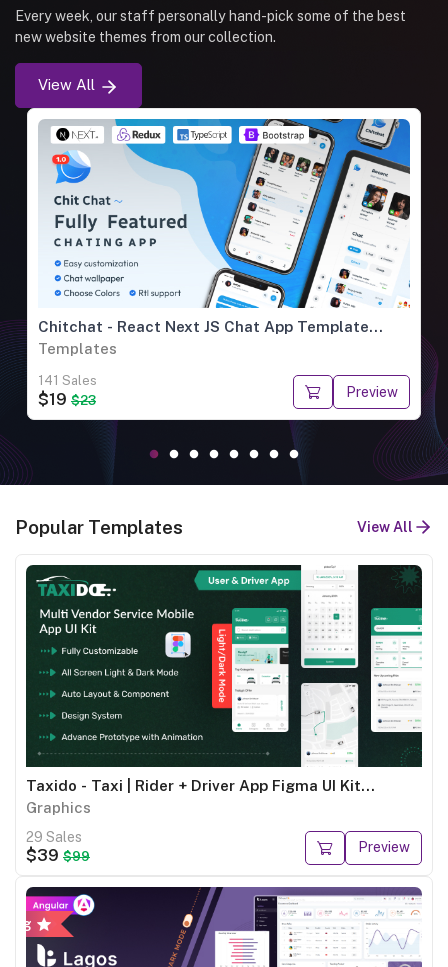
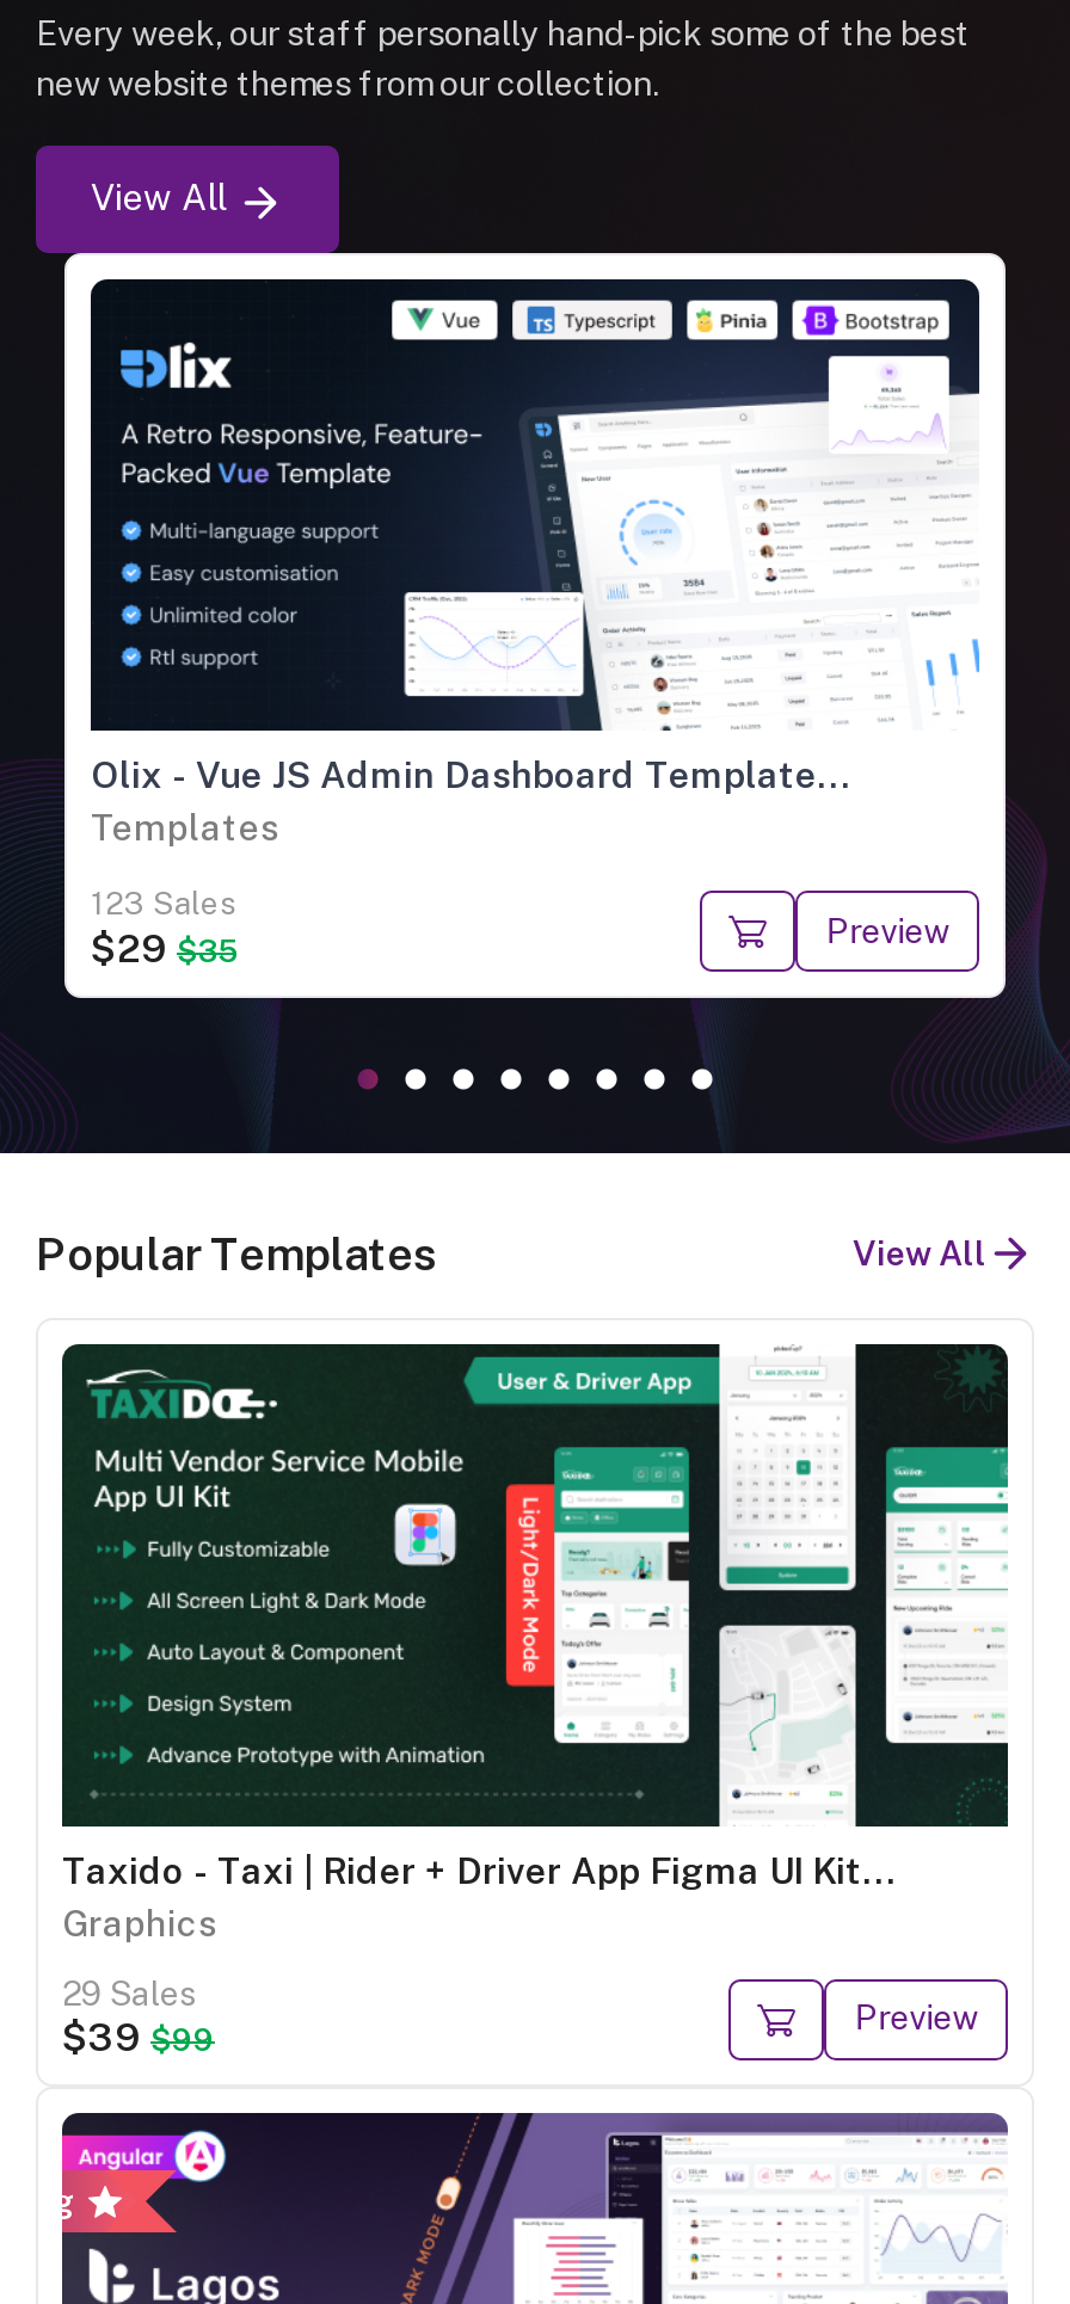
- [image]
- Chitchat - React Next JS Chat App Template...
+ [image]
+ Olix - Vue JS Admin Dashboard Template...

- 141 Sales
+ 123 Sales

- $19 $23
+ $29 $35
